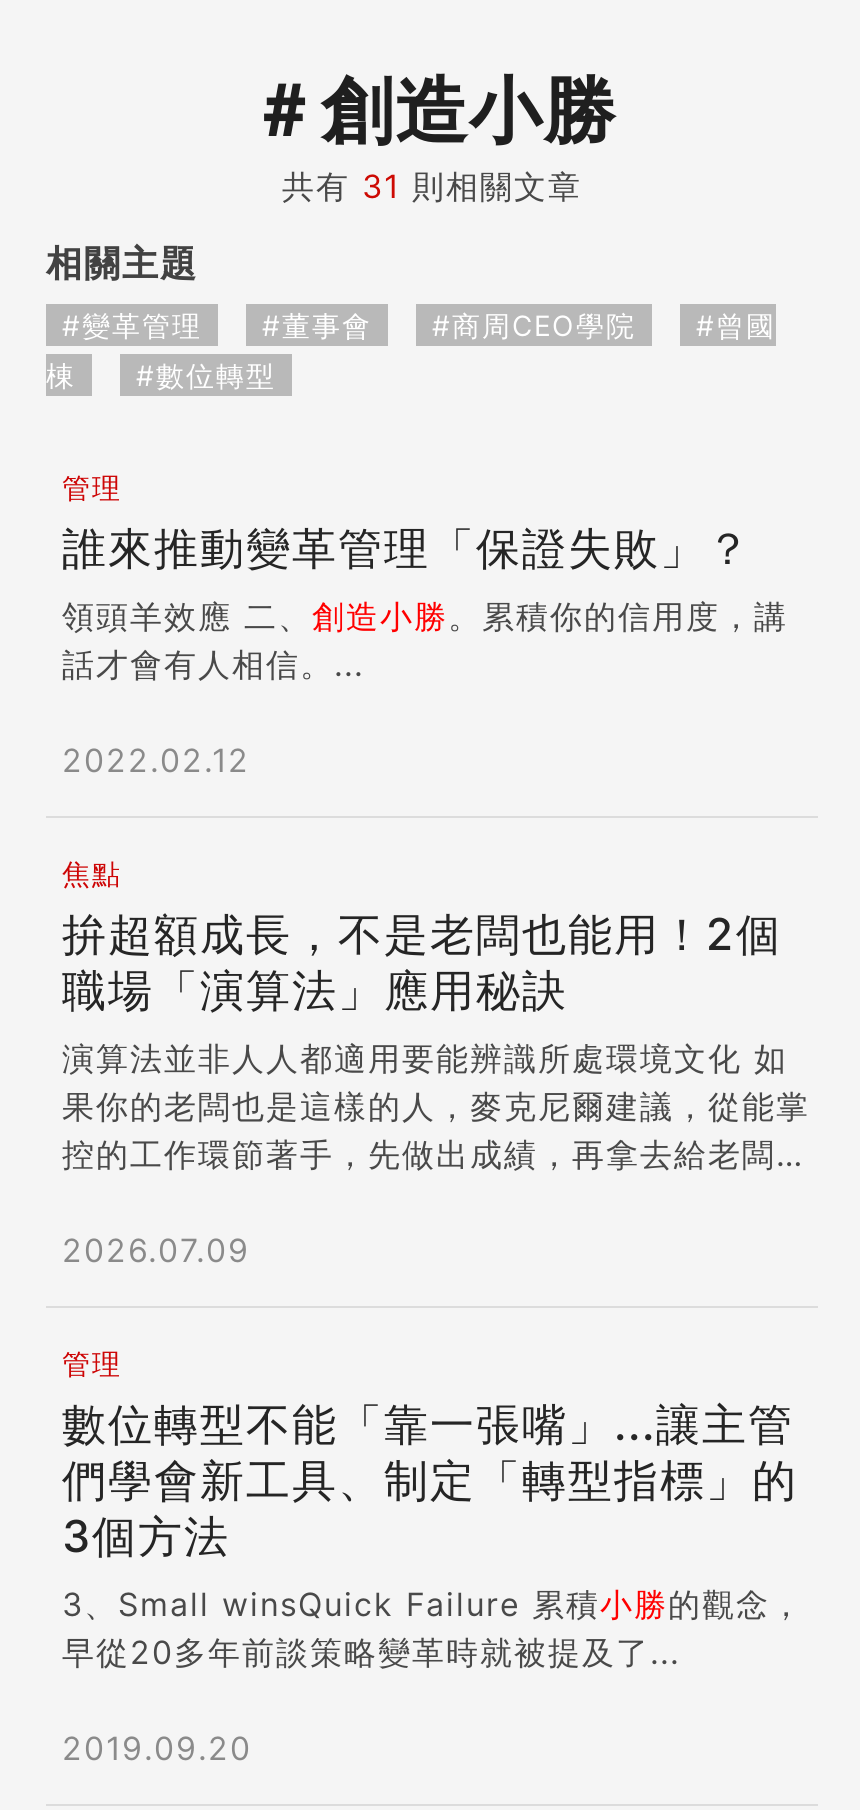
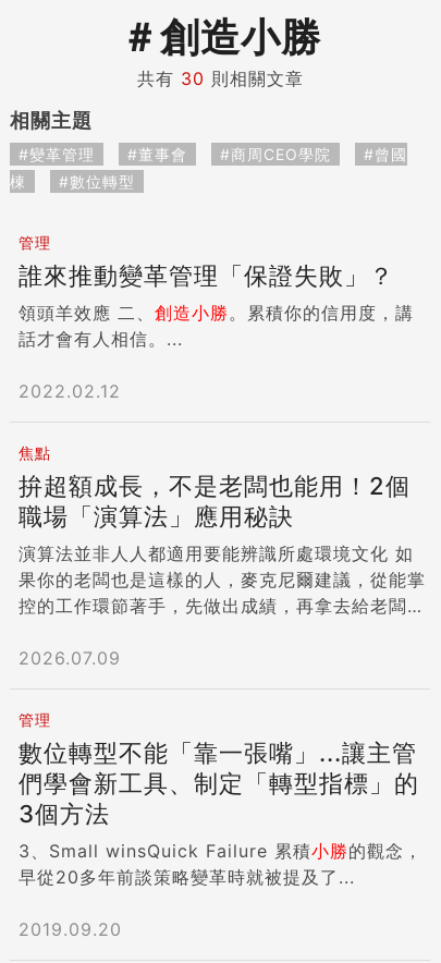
- 共有31則相關文章
+ 共有30則相關文章
